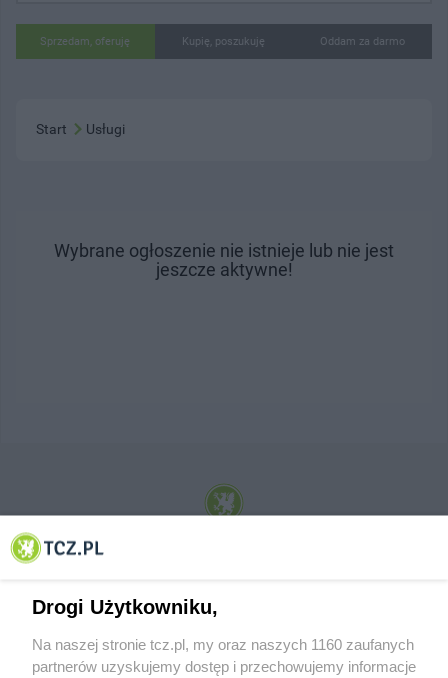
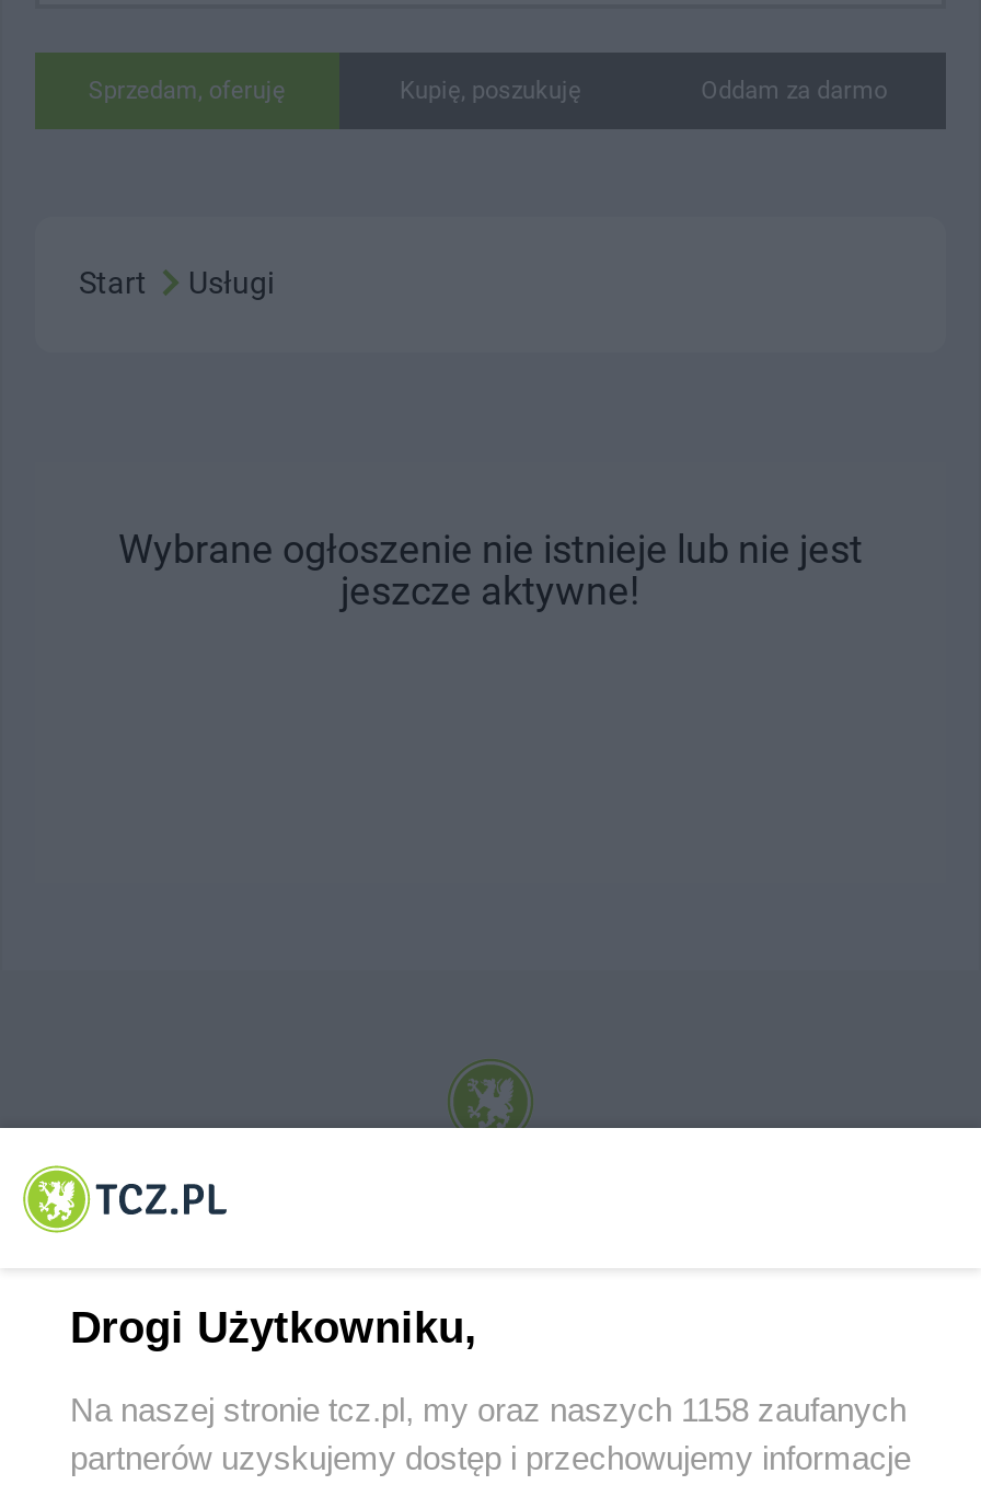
- Na naszej stronie tcz.pl, my oraz naszych 1160 zaufanych
+ Na naszej stronie tcz.pl, my oraz naszych 1158 zaufanych
